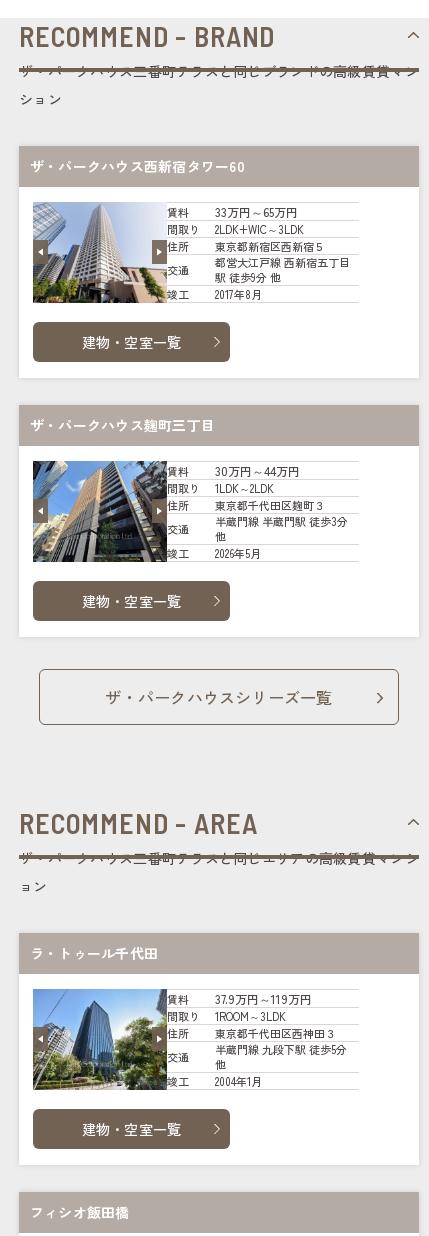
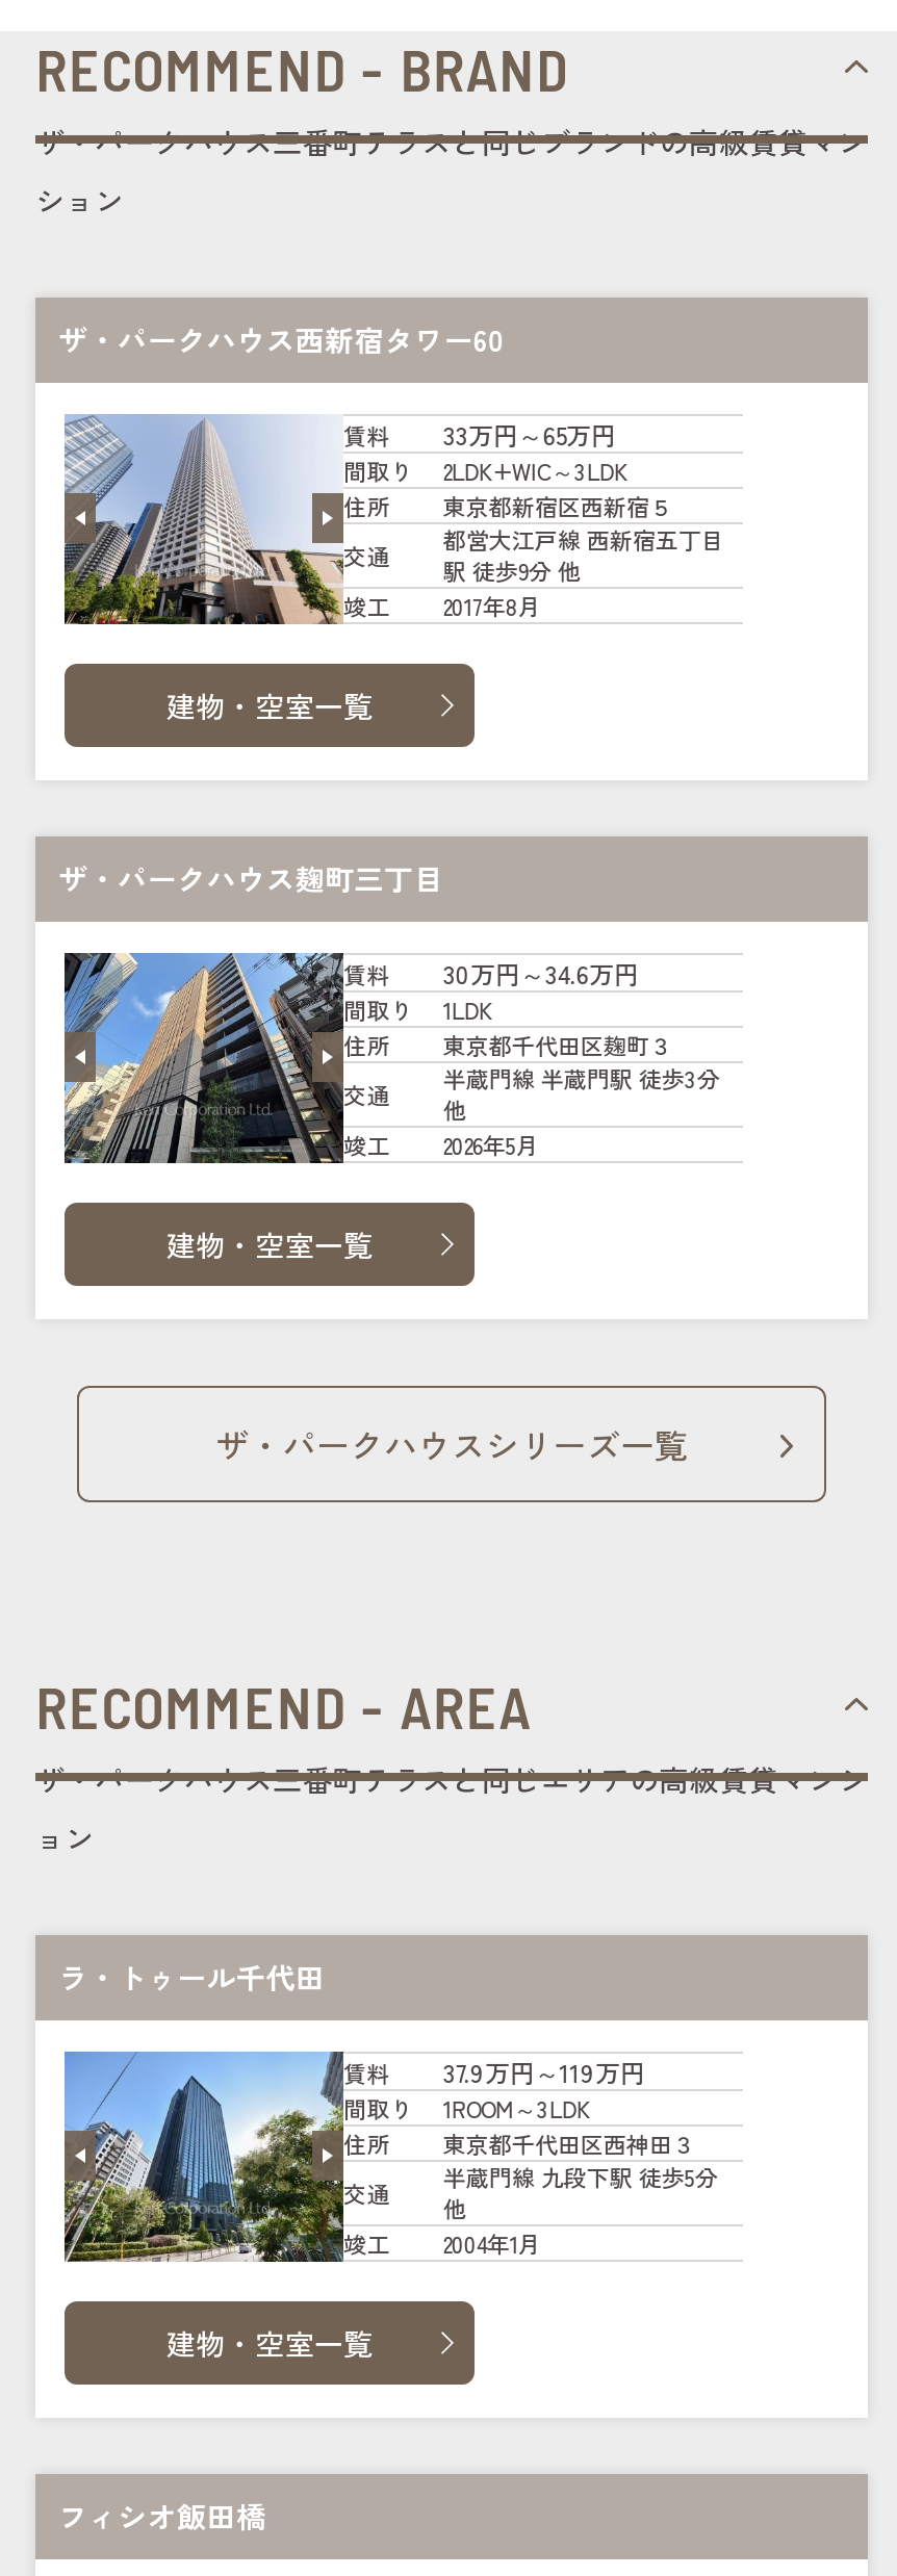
- 30万円～44万円
+ 30万円～34.6万円

- 間取り 1LDK～2LDK
+ 間取り 1LDK
